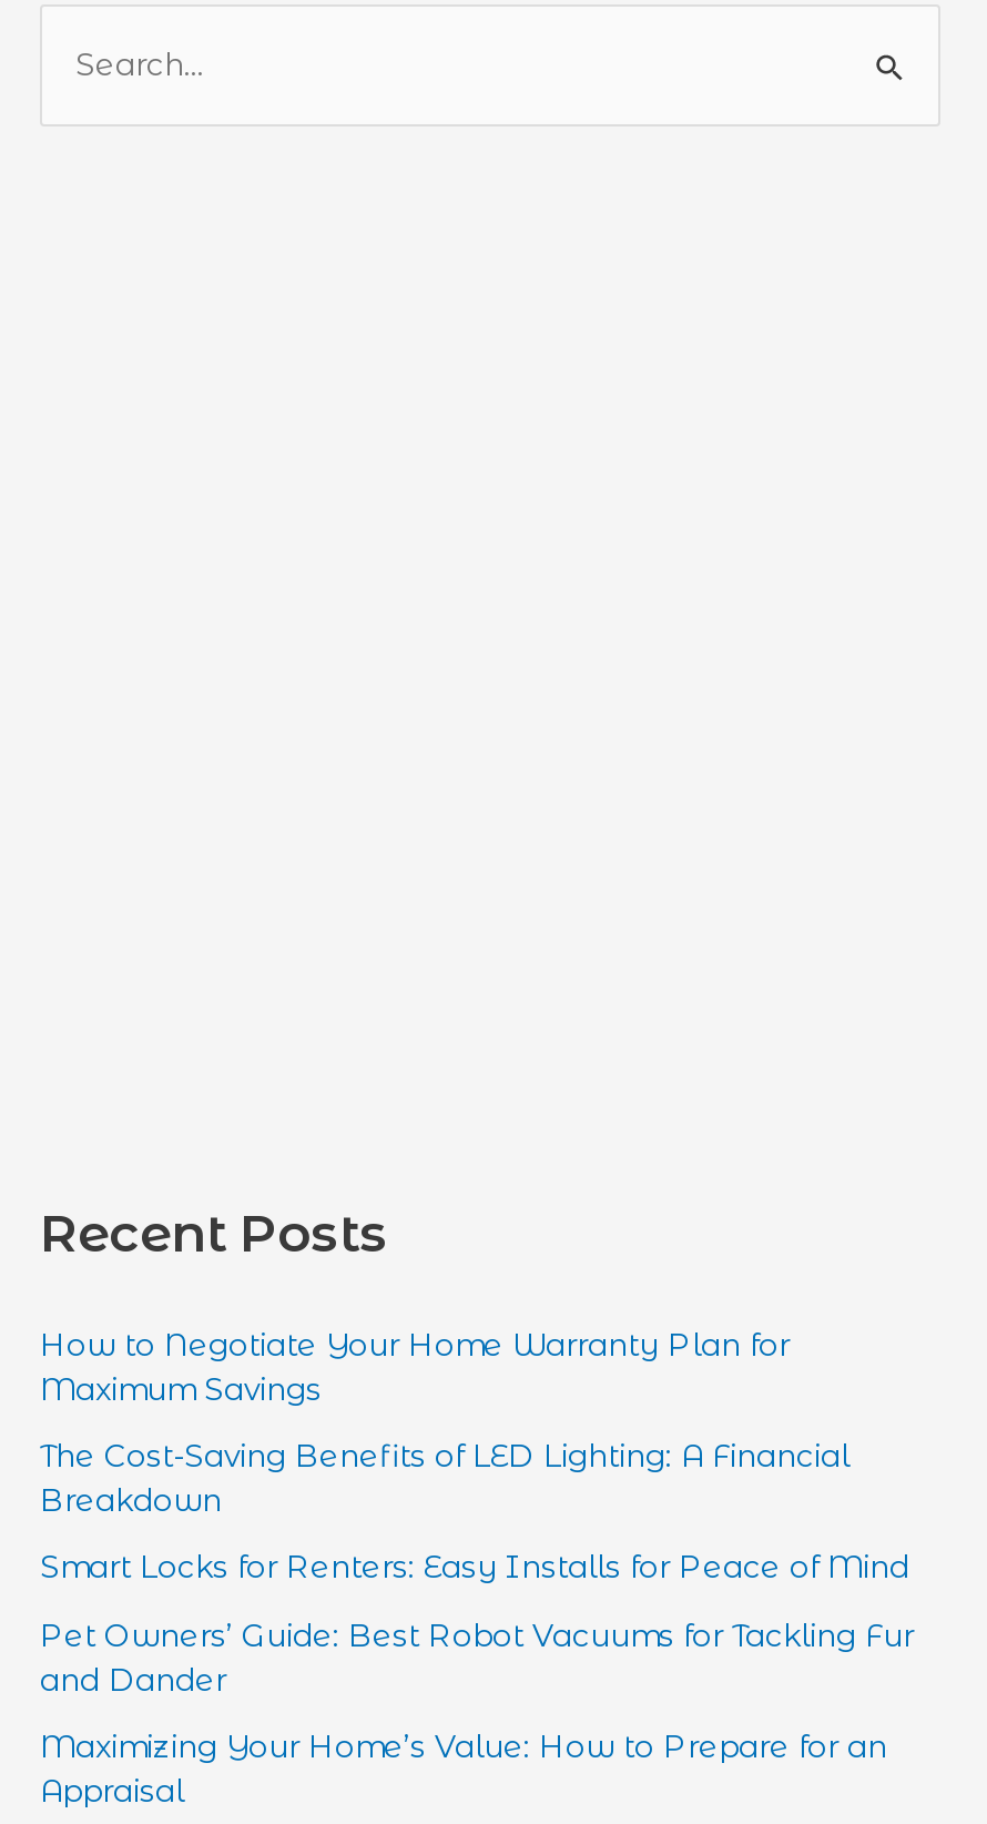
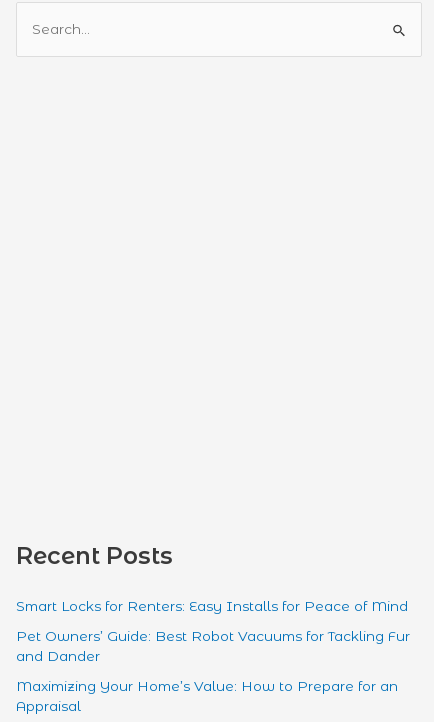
- How to Negotiate Your Home Warranty Plan for
- Maximum Savings
- The Cost-Saving Benefits of LED Lighting: A Financial
- Breakdown
